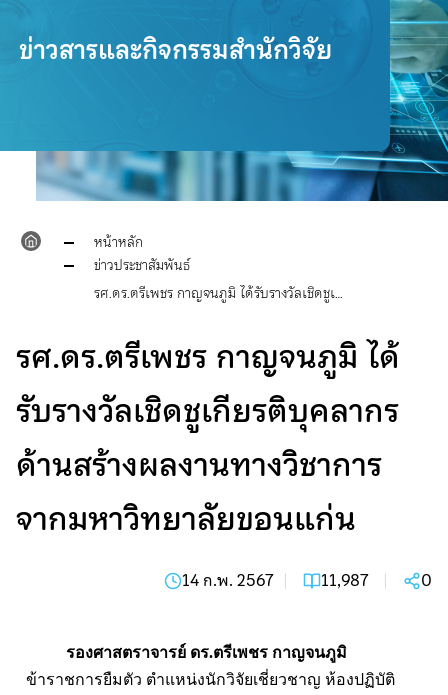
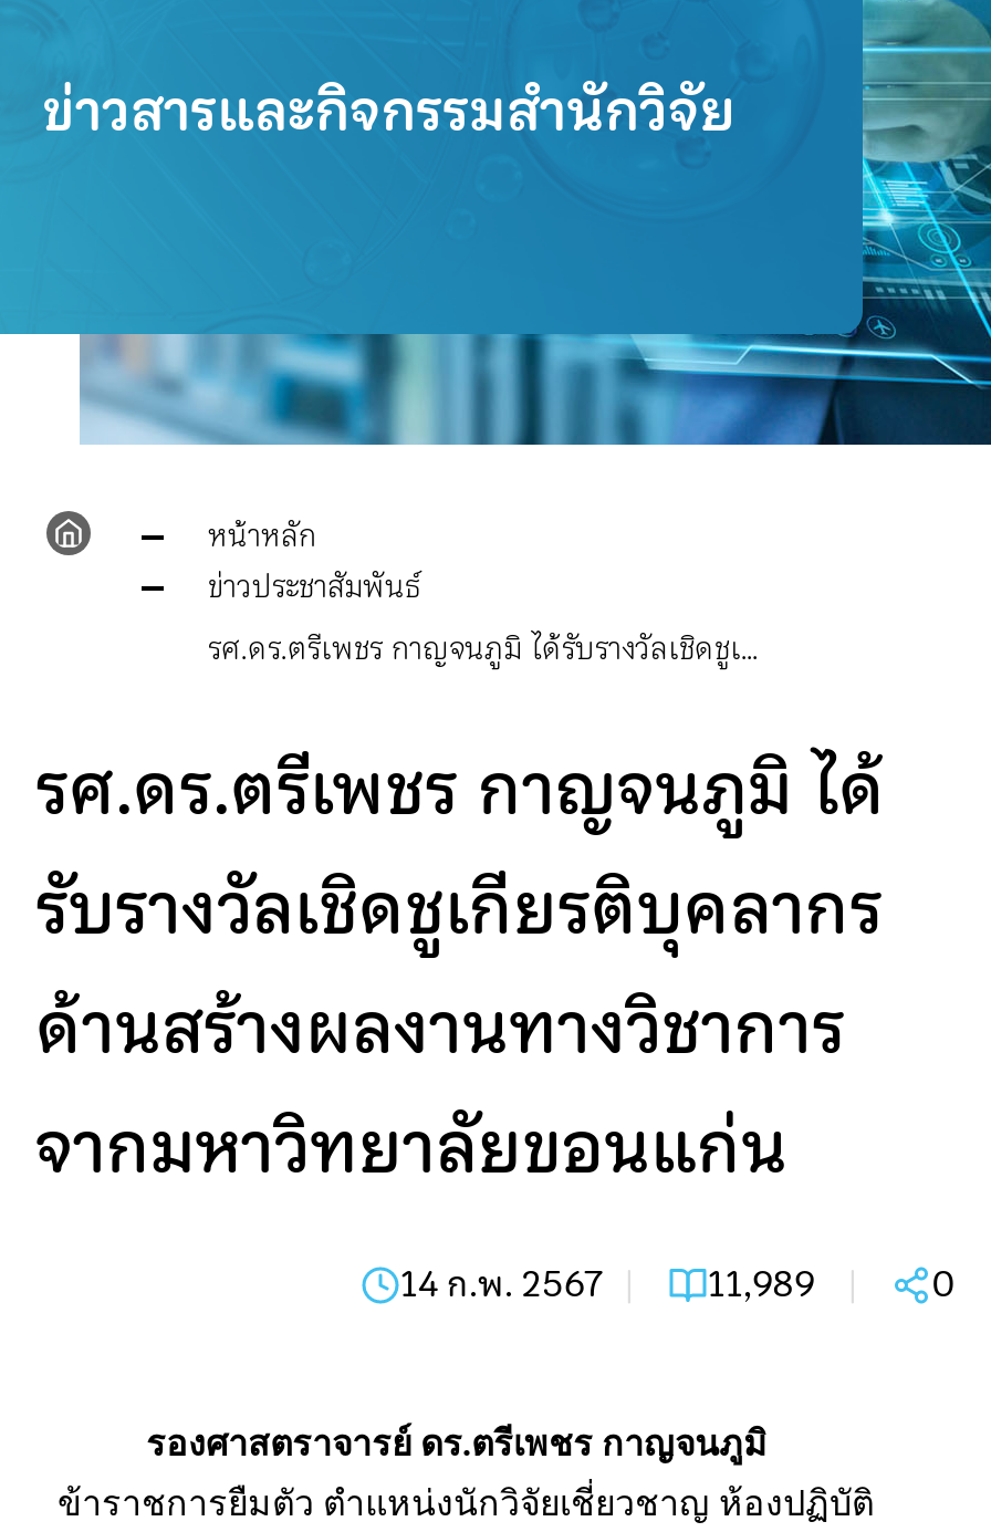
- 14 ก.พ. 2567 11,987
+ 14 ก.พ. 2567 11,989
